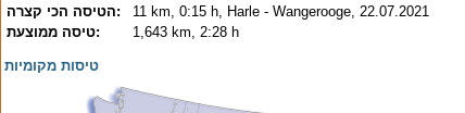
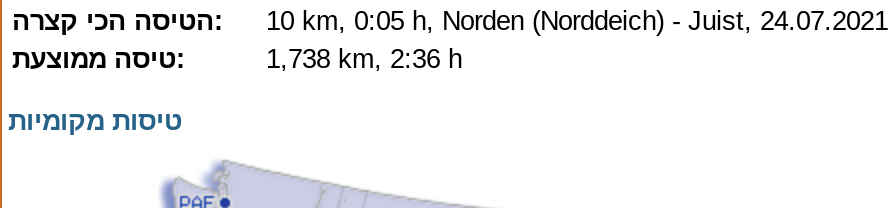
- 11 km, 0:15 h, Harle - Wangerooge, 22.07.2021
+ 10 km, 0:05 h, Norden (Norddeich) - Juist, 24.07.2021

- 1,643 km, 2:28 h
+ 1,738 km, 2:36 h
